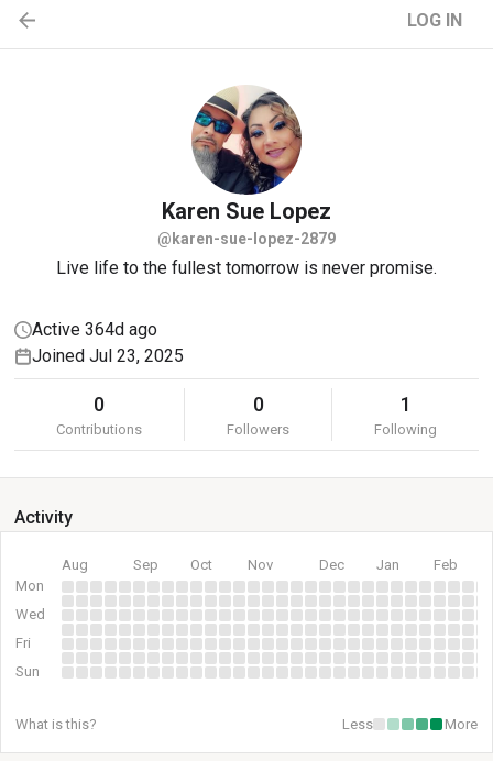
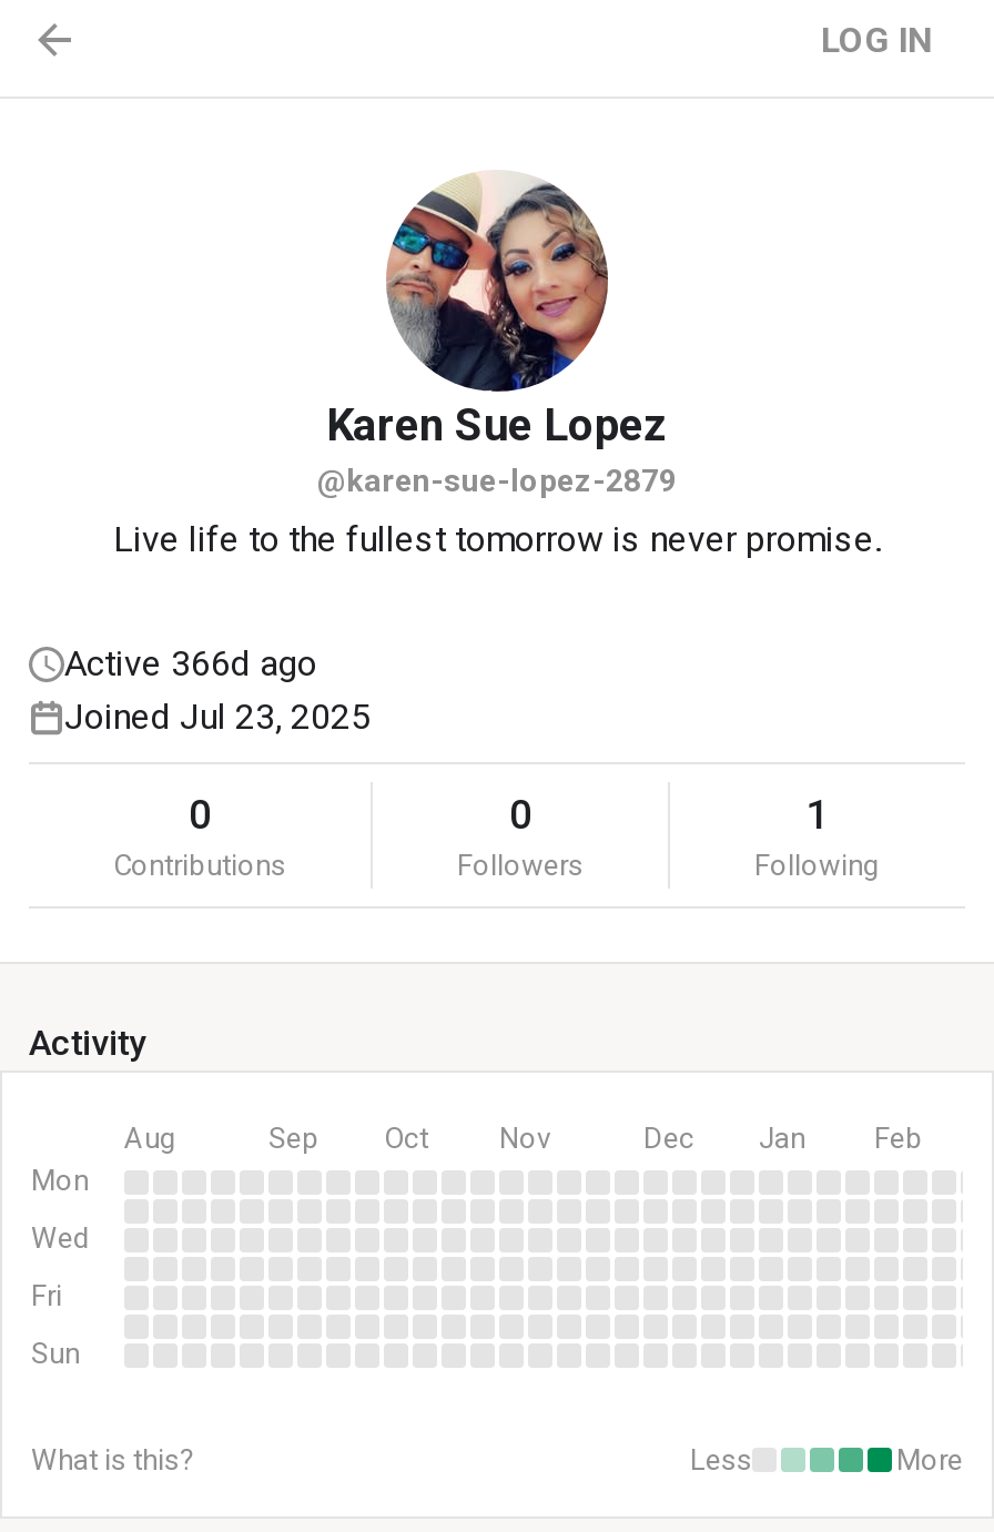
- Active 364d ago
+ Active 366d ago
